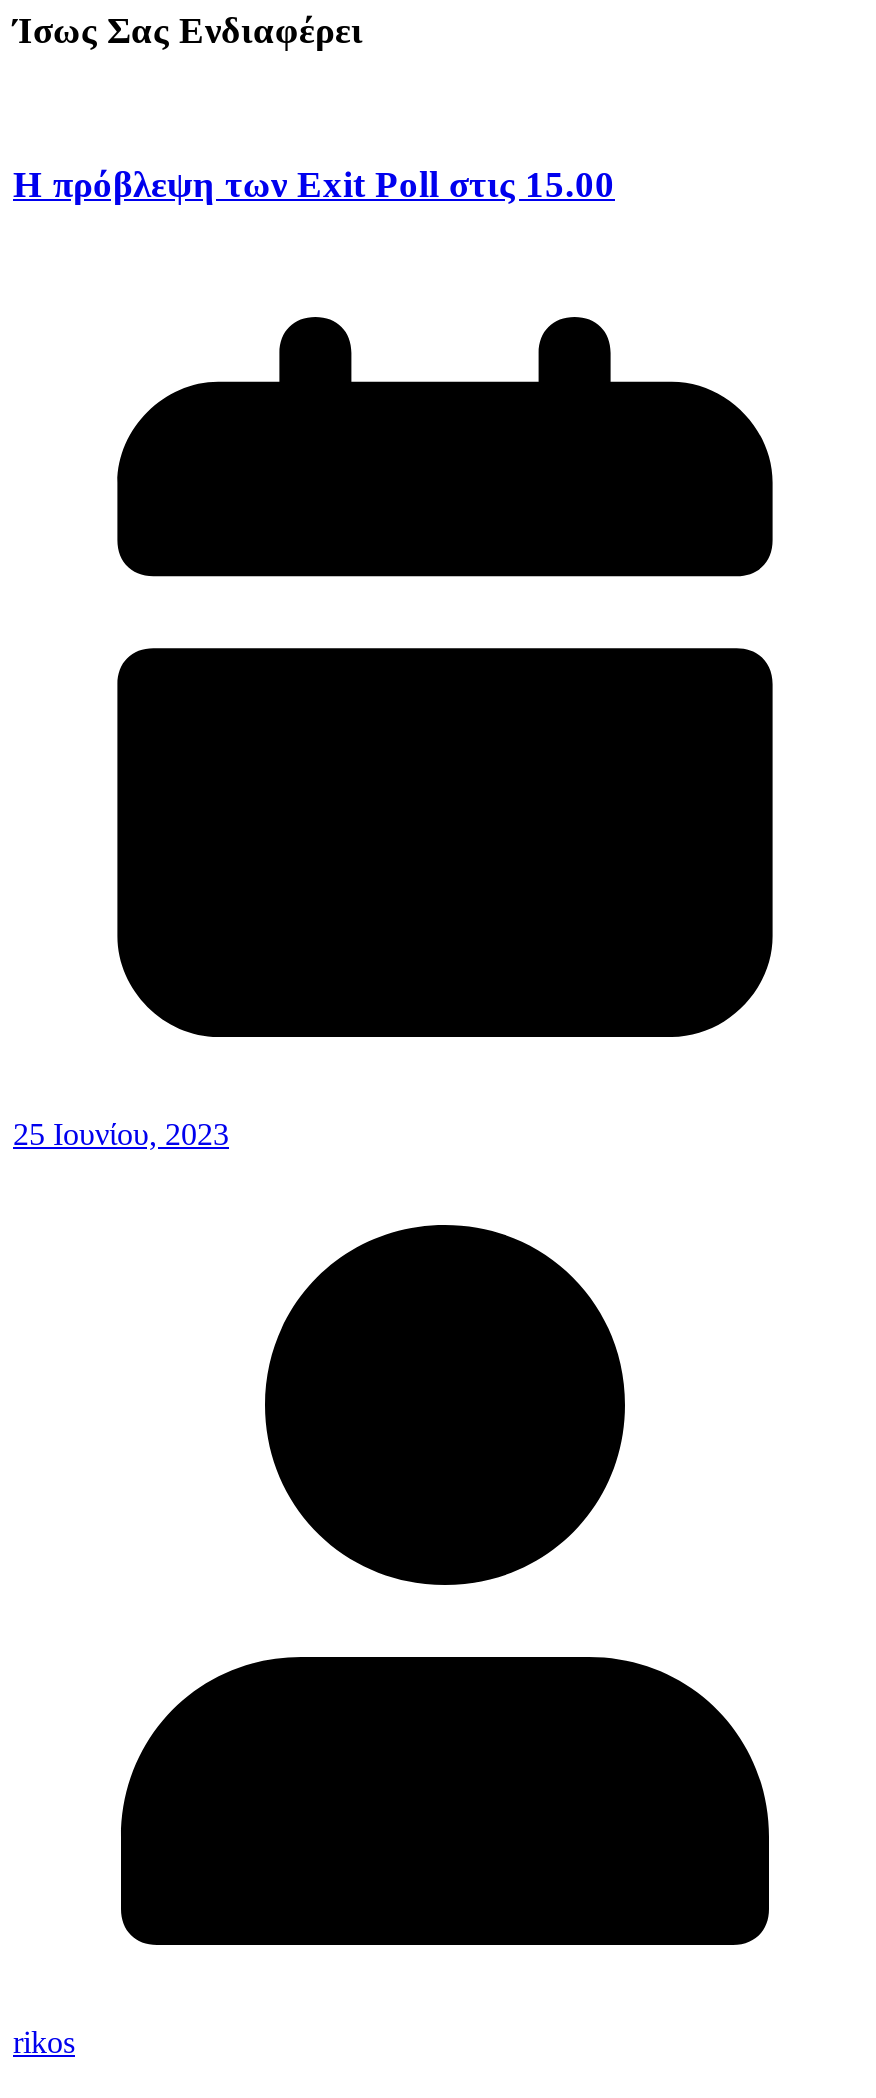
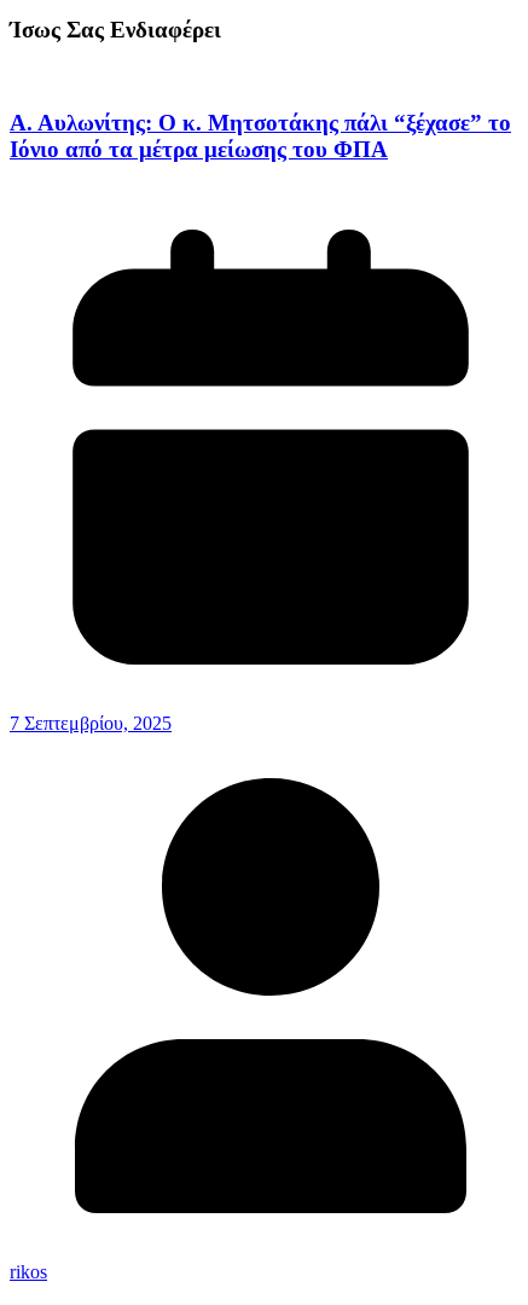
- Η πρόβλεψη των Exit Poll στις 15.00
+ Α. Αυλωνίτης: Ο κ. Μητσοτάκης πάλι “ξέχασε” το
+ Ιόνιο από τα μέτρα μείωσης του ΦΠΑ

- 25 Ιουνίου, 2023
+ 7 Σεπτεμβρίου, 2025
